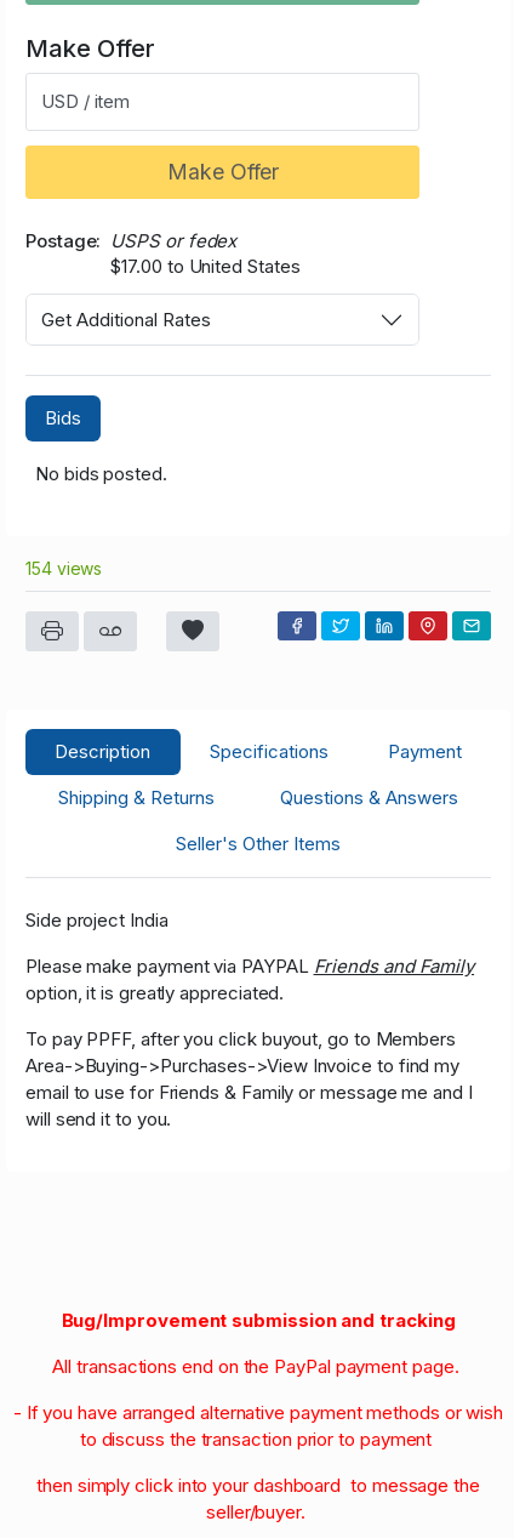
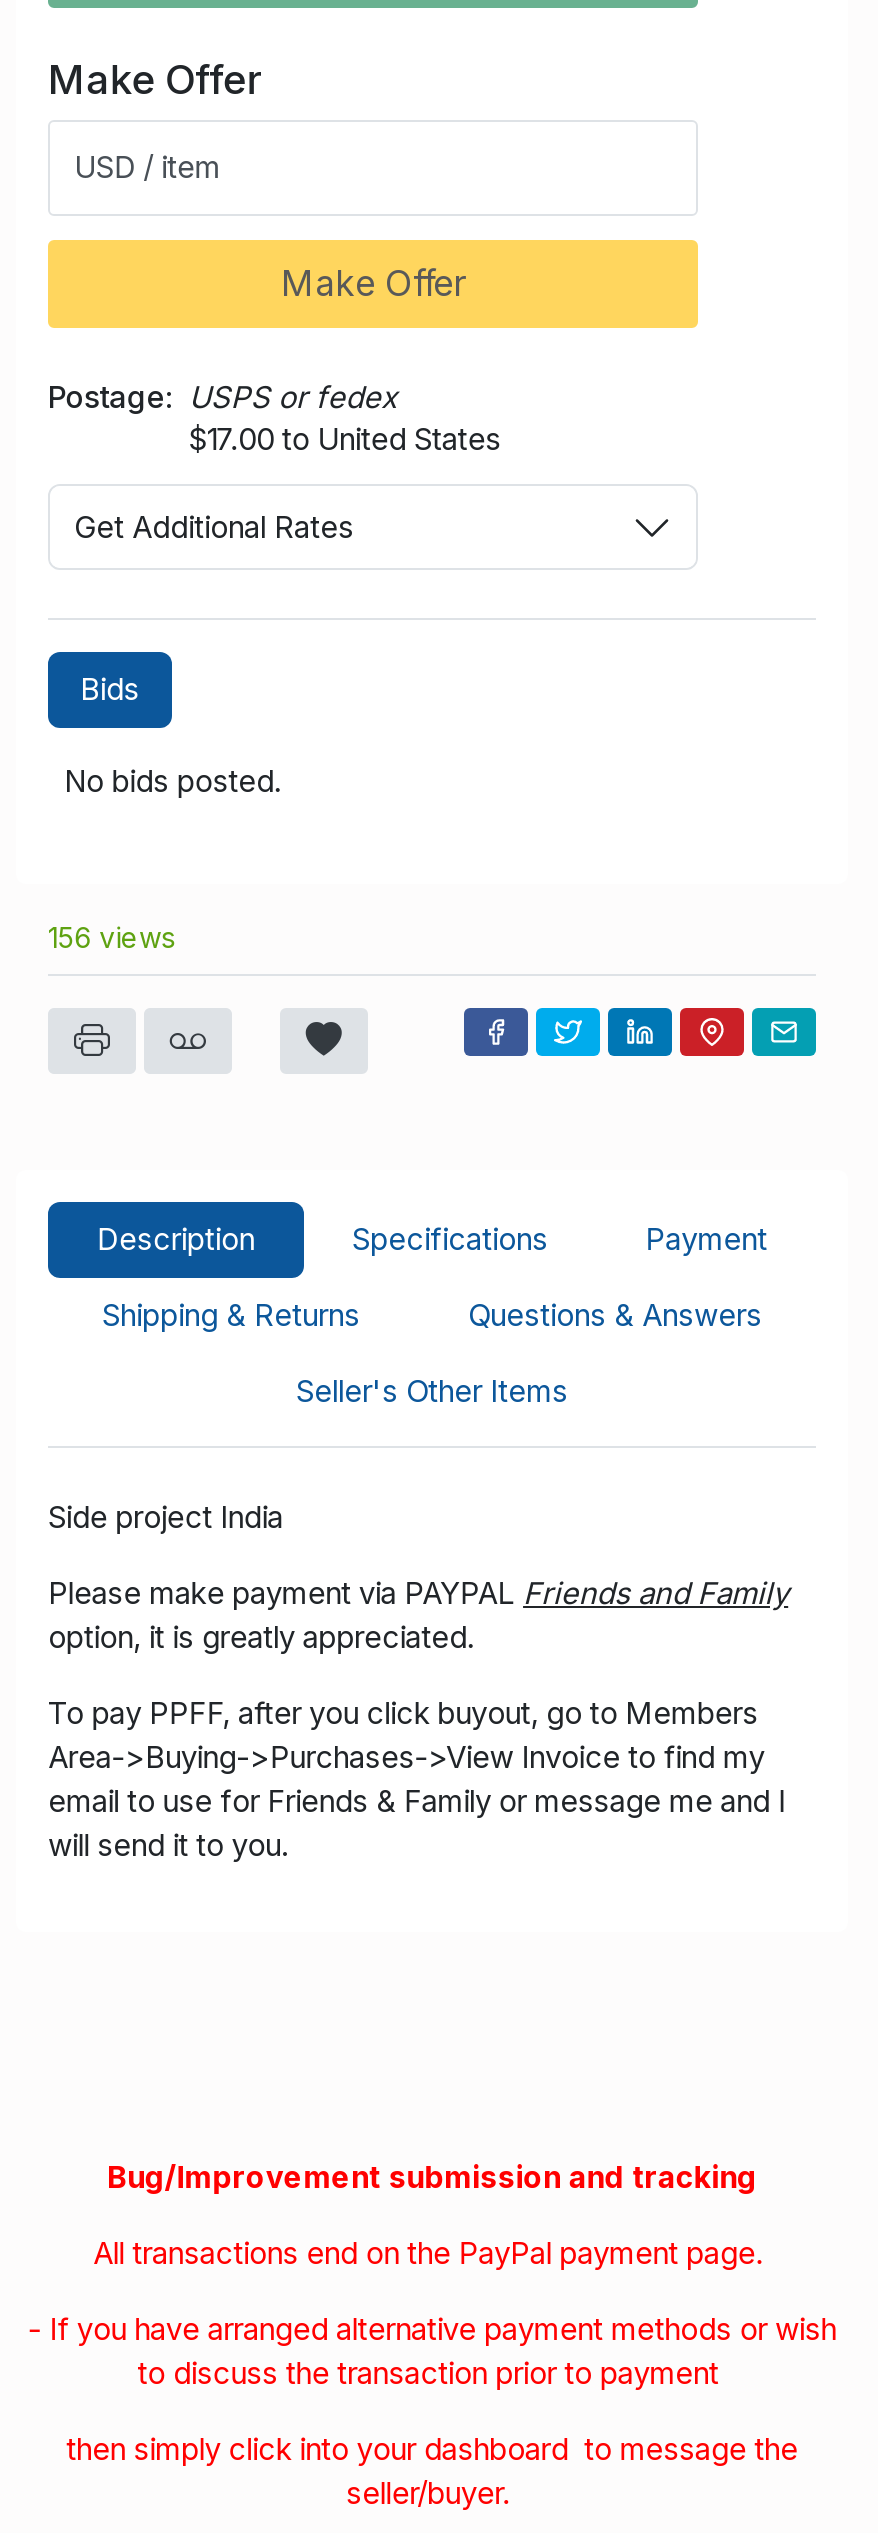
- 154 views
+ 156 views
